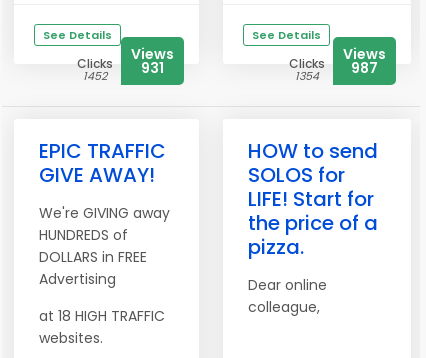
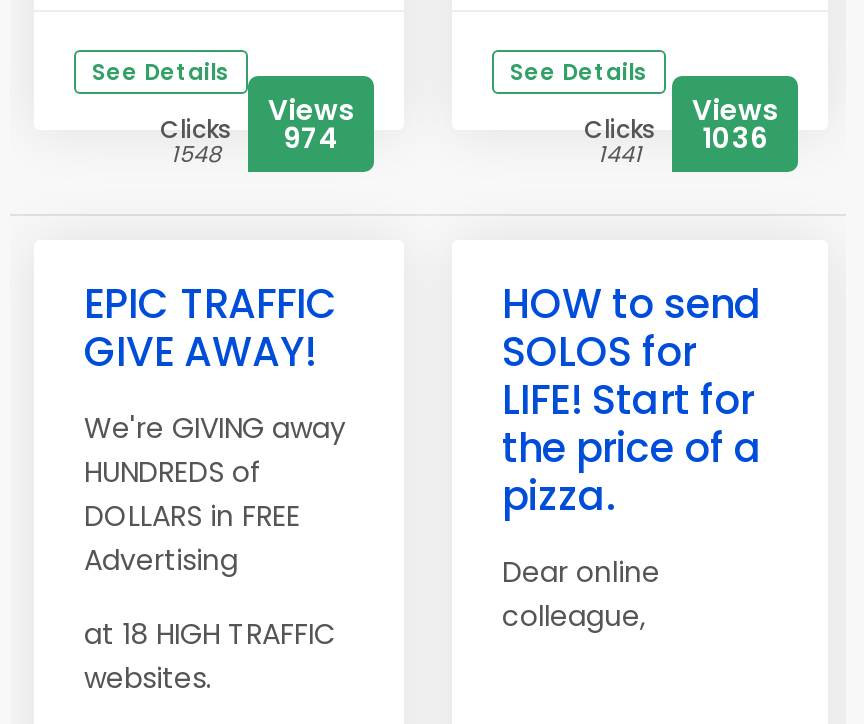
- 931
+ 974

- 987
+ 1036

- 1452
+ 1548

- 1354
+ 1441
